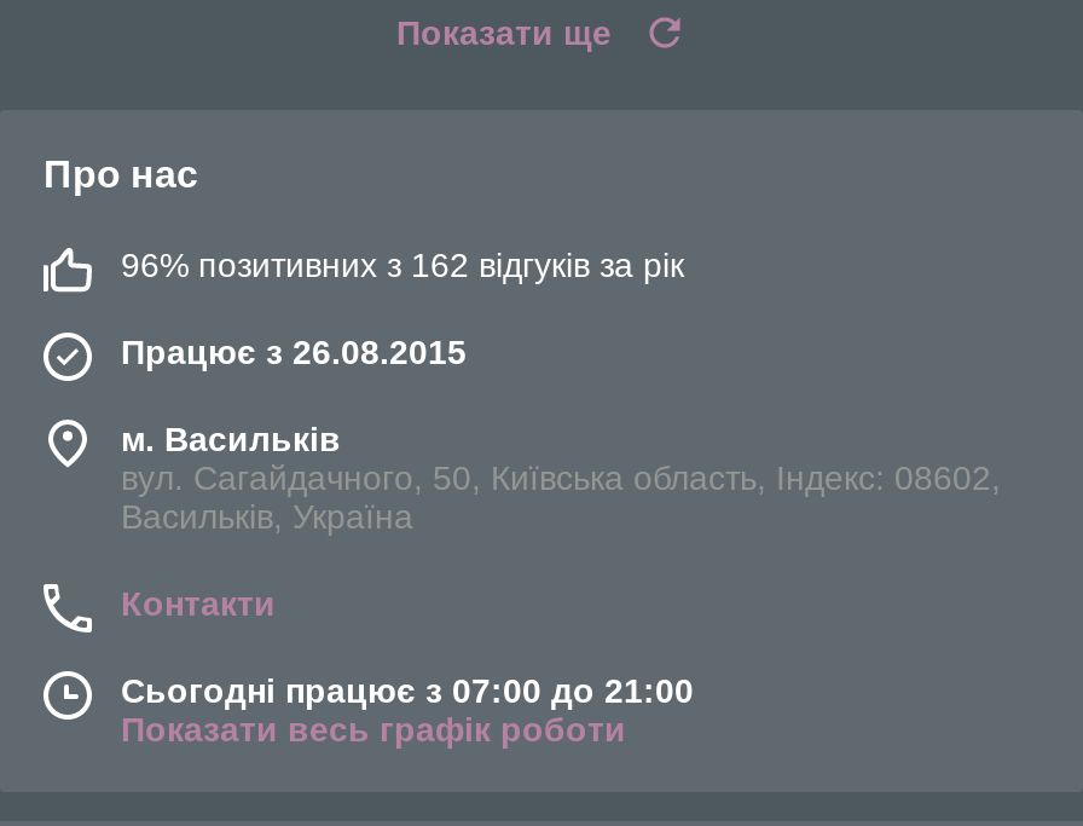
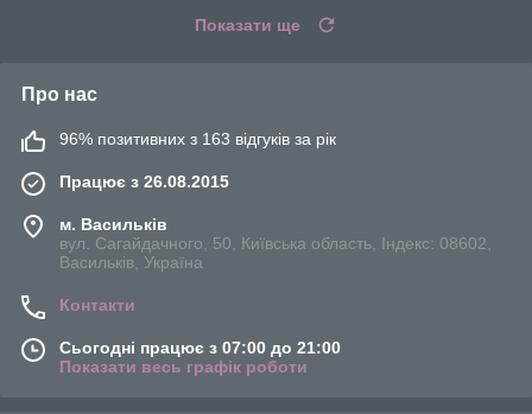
- 96% позитивних з 162 відгуків за рік
+ 96% позитивних з 163 відгуків за рік
